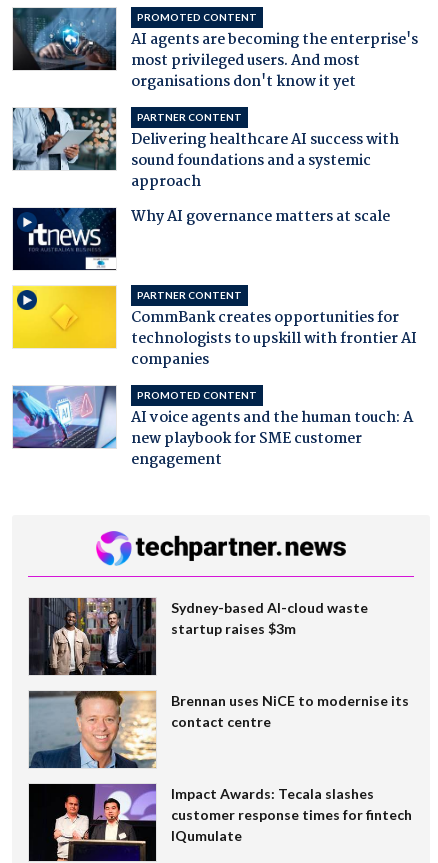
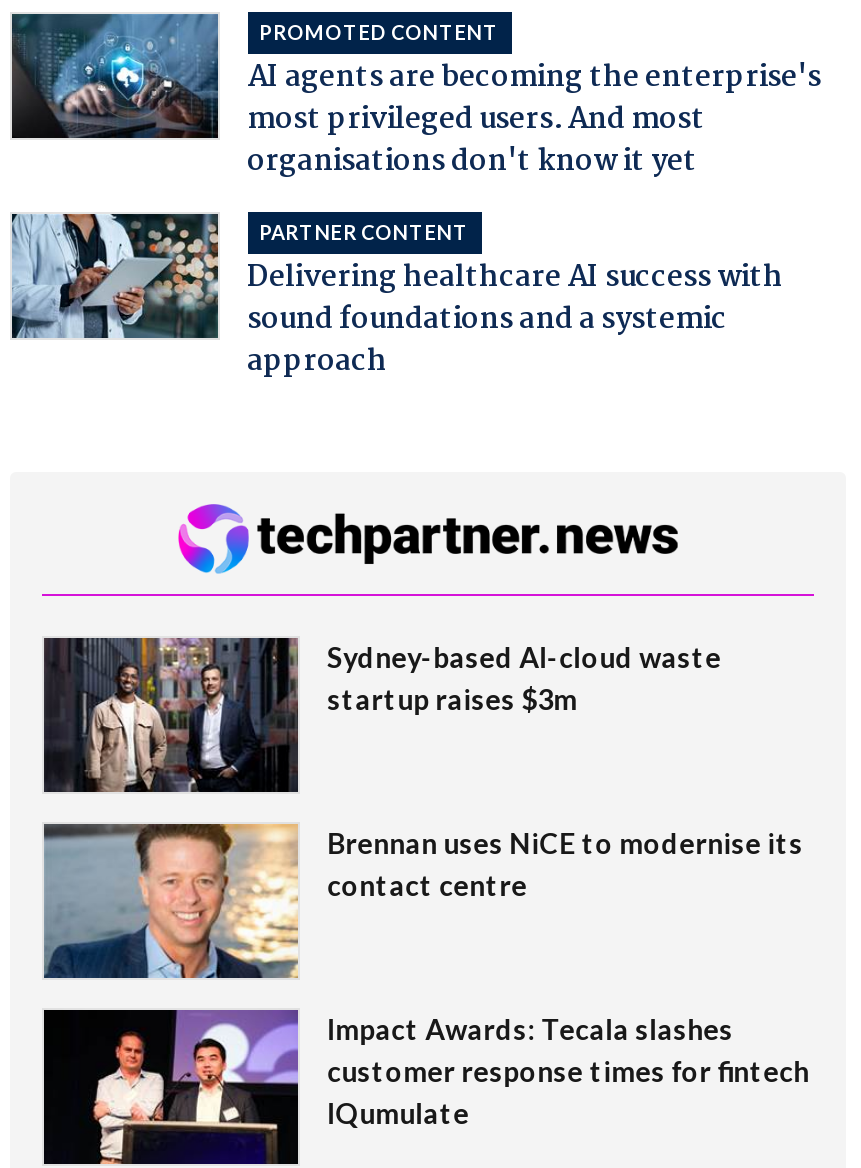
- [image]
- Why AI governance matters at scale

- [image]
- PARTNER CONTENT
- CommBank creates opportunities for
- technologists to upskill with frontier AI
- companies
- PROMOTED CONTENT
- AI voice agents and the human touch: A
- new playbook for SME customer
- engagement

- [image]
